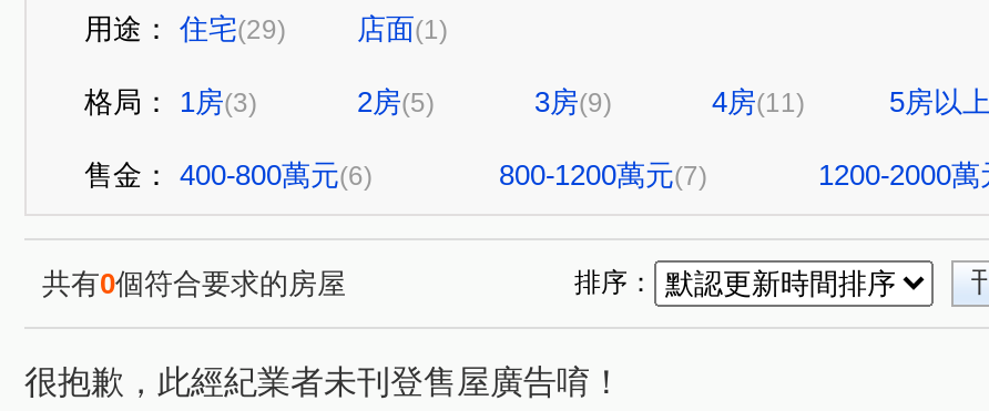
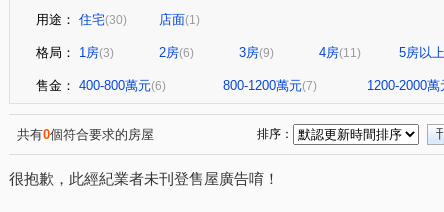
- 用途： 住宅(29)
+ 用途： 住宅(30)

- 2房(5)
+ 2房(6)
